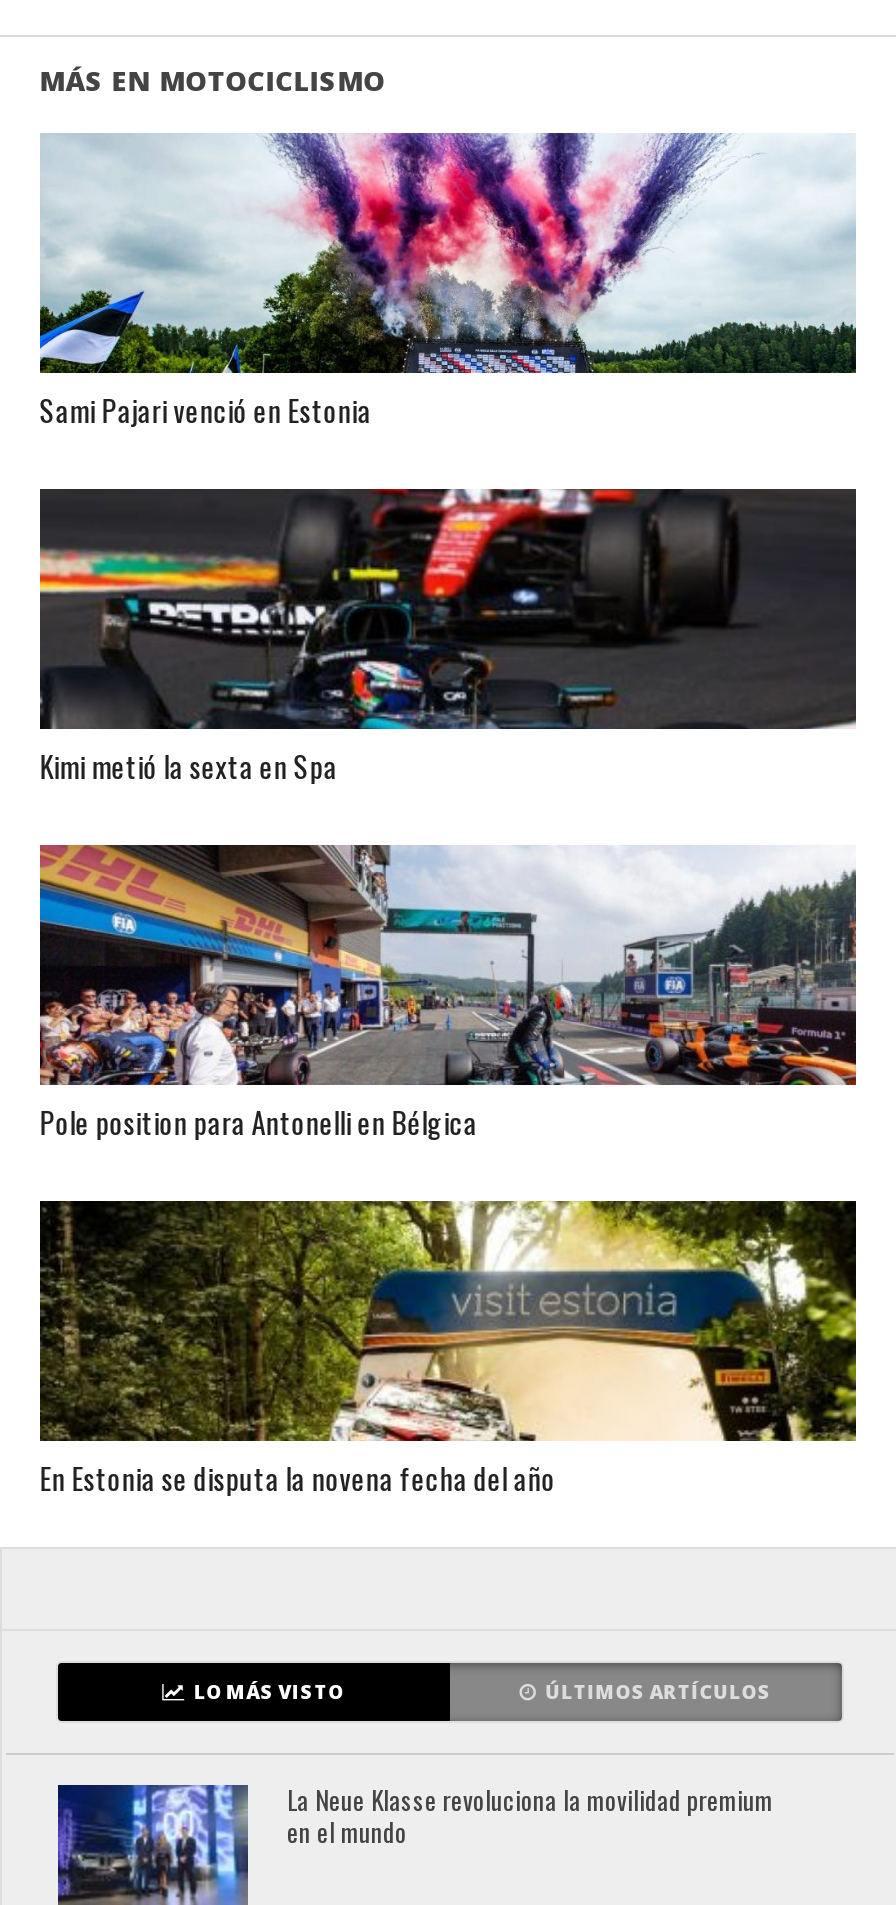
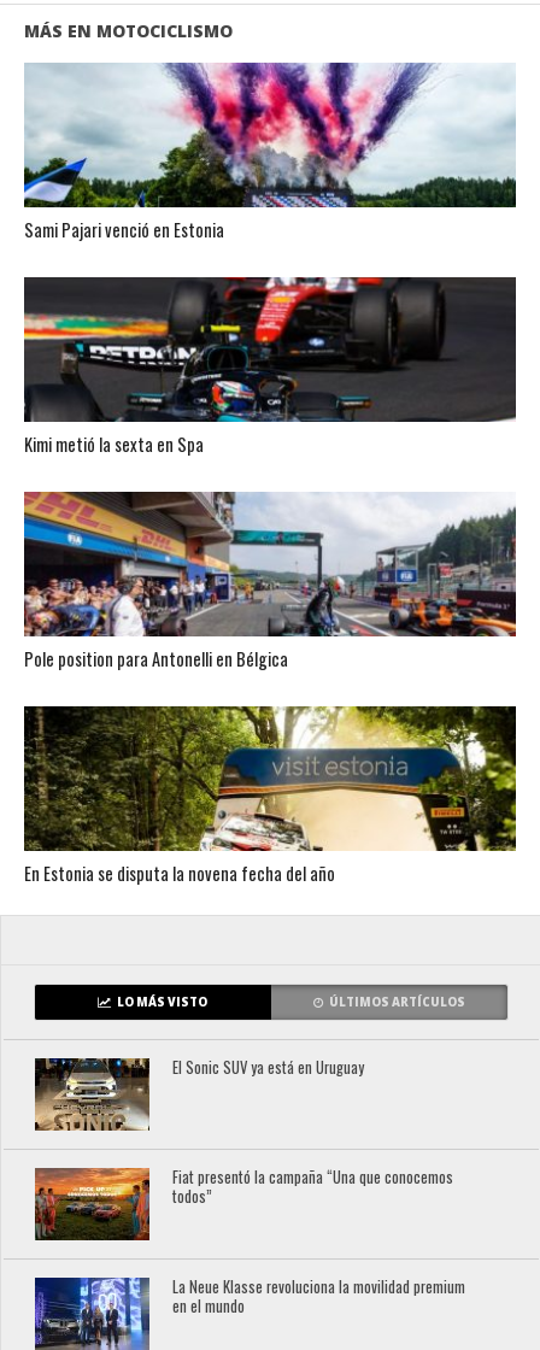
+ [image]
+ El Sonic SUV ya está en Uruguay

+ [image]
+ Fiat presentó la campaña “Una que conocemos
+ todos”
